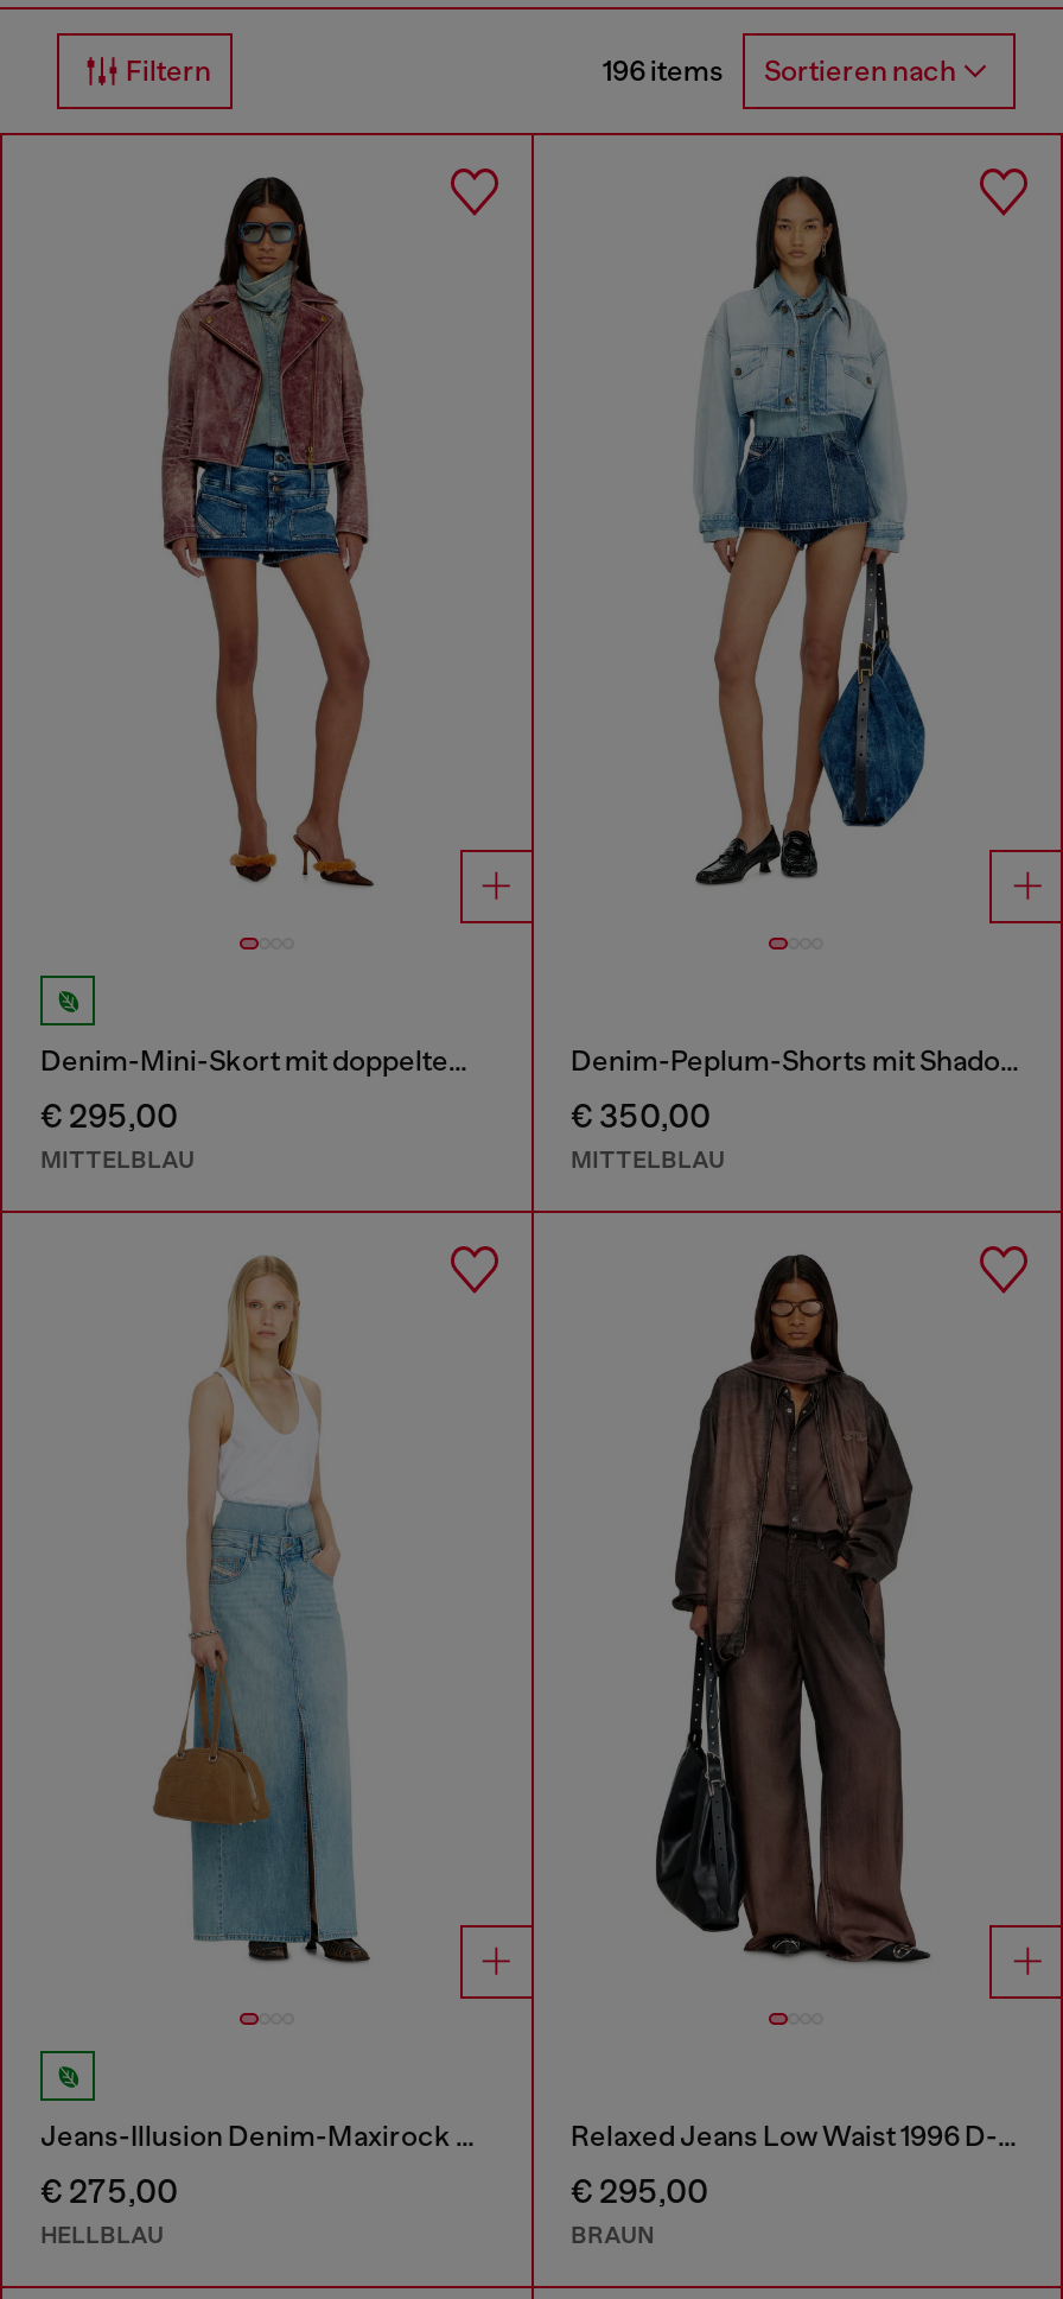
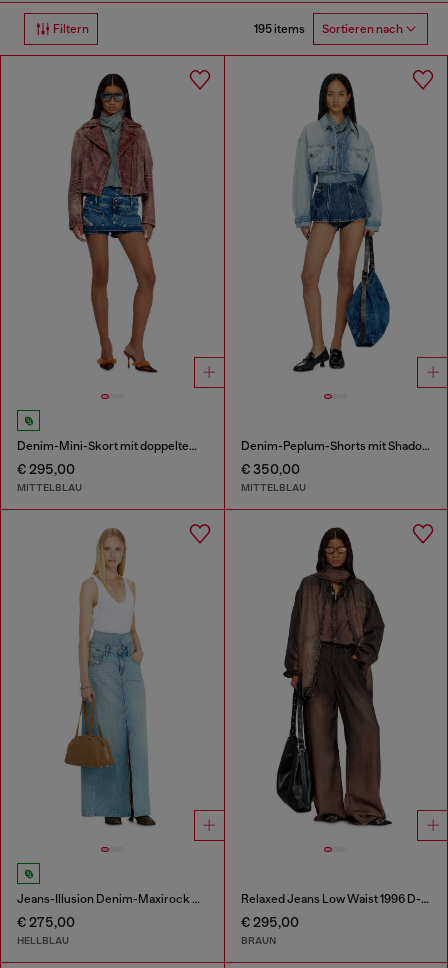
- 196 items Sortieren nach
+ 195 items Sortieren nach
